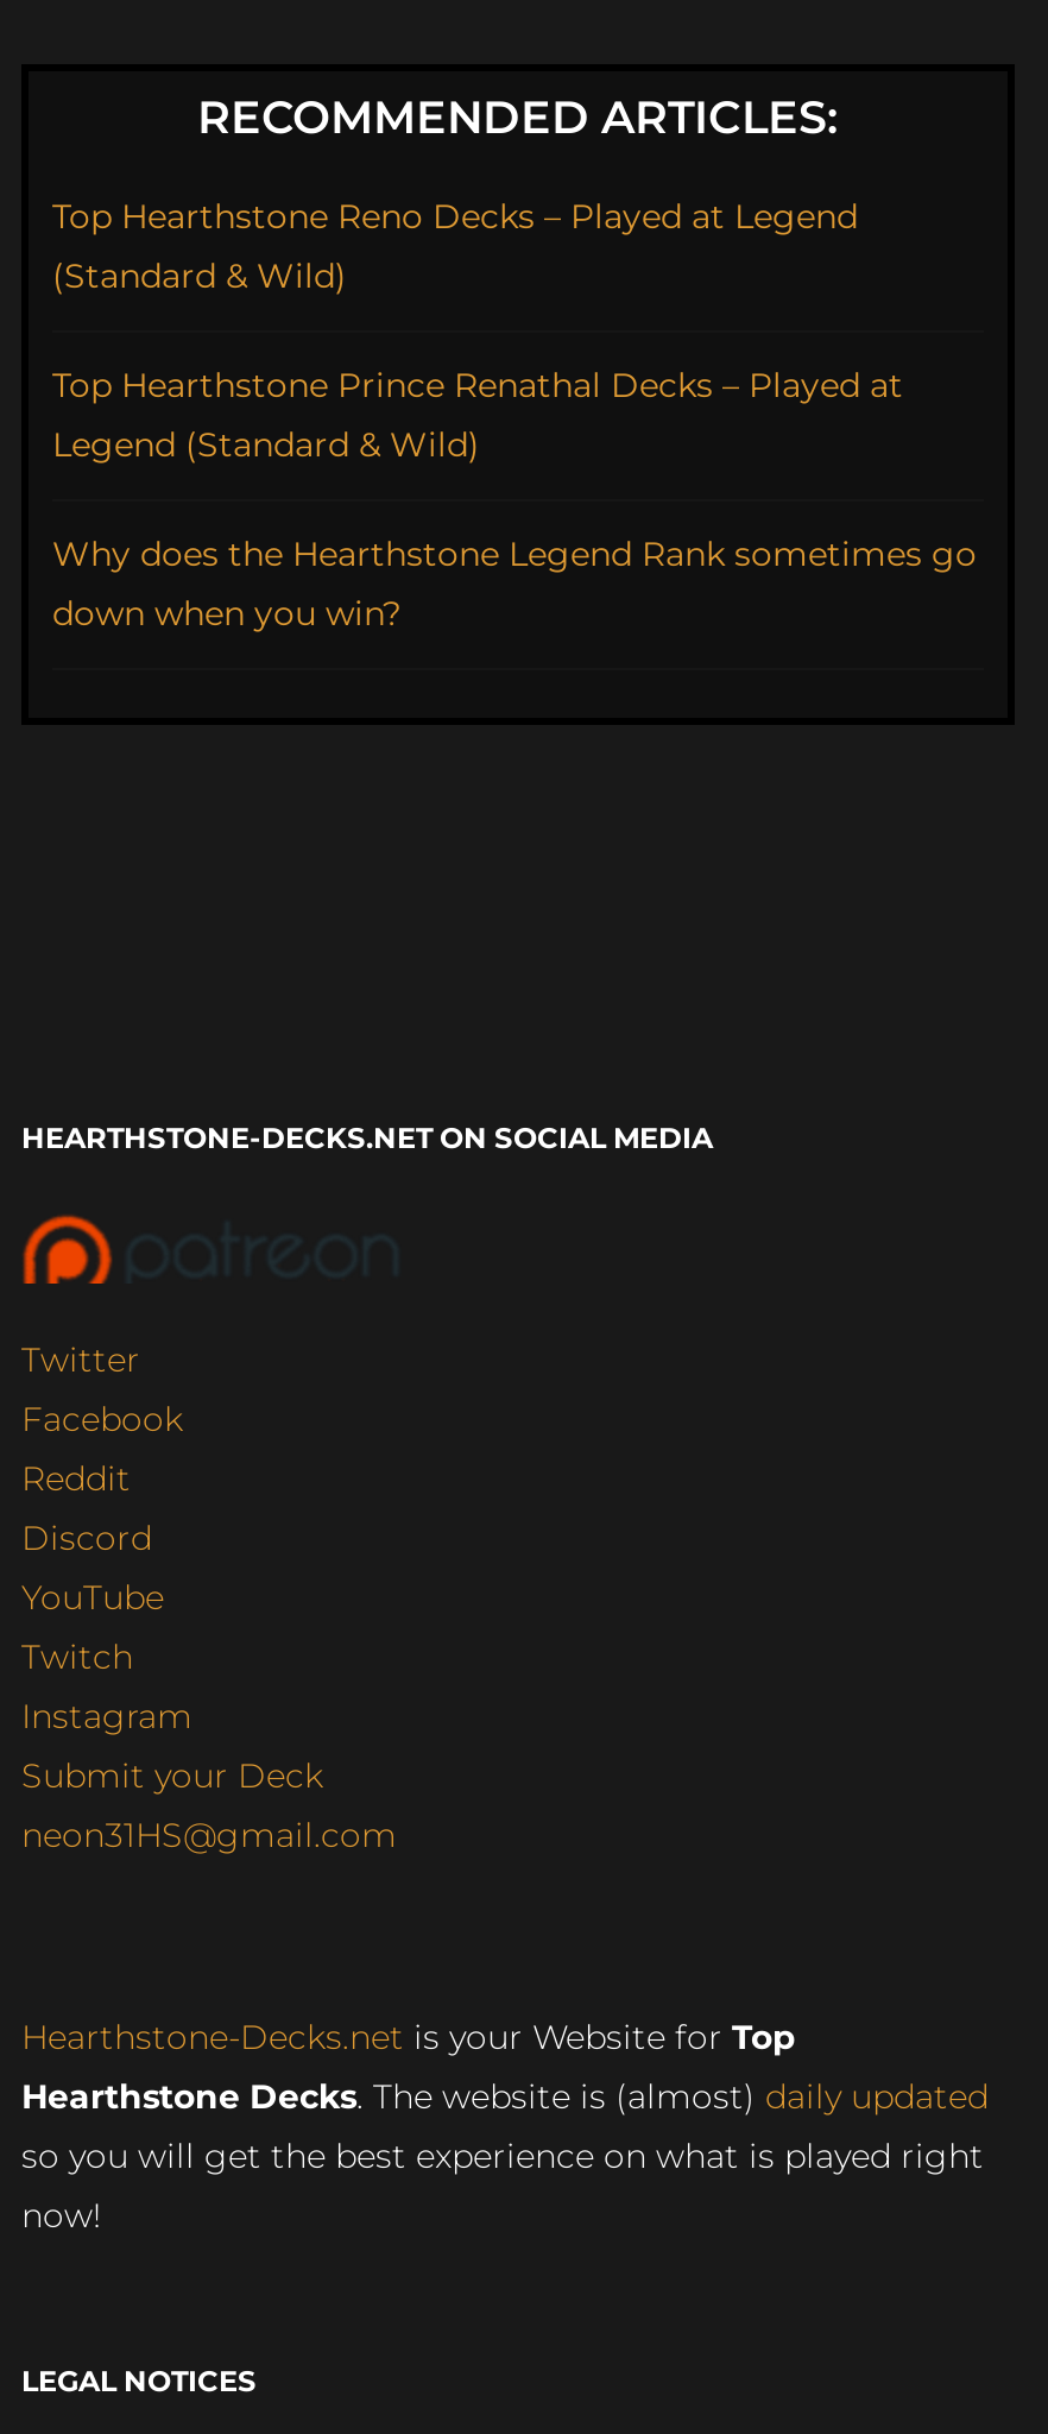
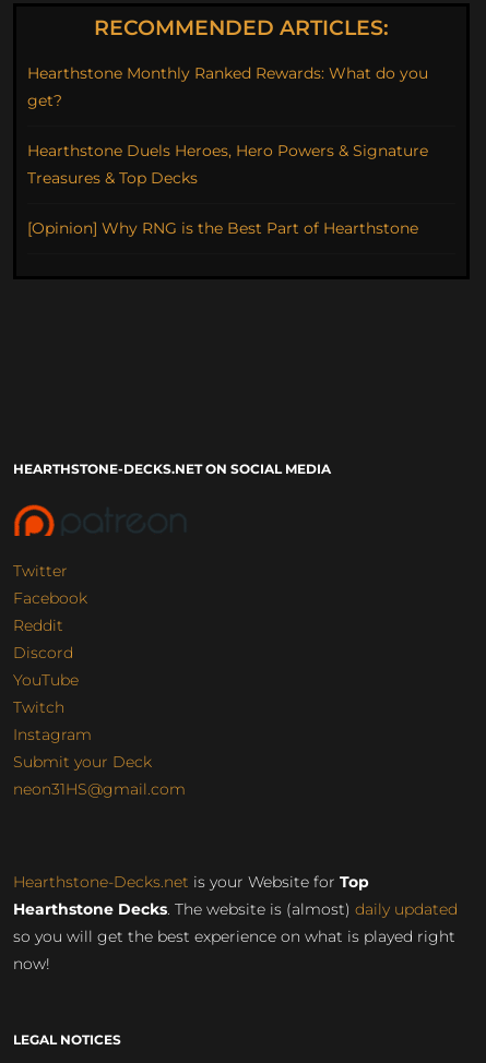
- Top Hearthstone Reno Decks – Played at Legend
- (Standard & Wild)
+ Hearthstone Monthly Ranked Rewards: What do you
+ get?

- Top Hearthstone Prince Renathal Decks – Played at
- Legend (Standard & Wild)
+ Hearthstone Duels Heroes, Hero Powers & Signature
+ Treasures & Top Decks

- Why does the Hearthstone Legend Rank sometimes go
- down when you win?
+ [Opinion] Why RNG is the Best Part of Hearthstone
